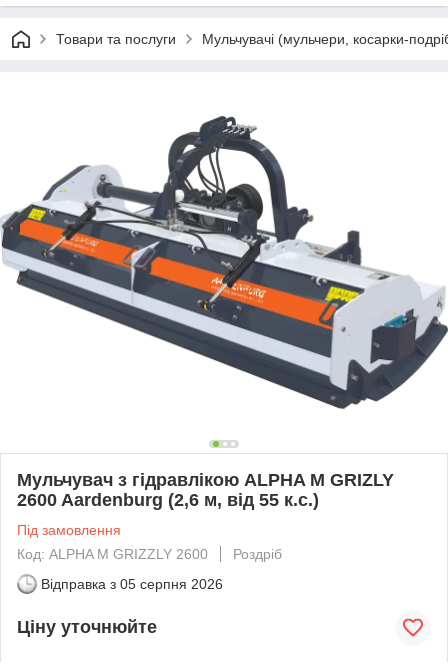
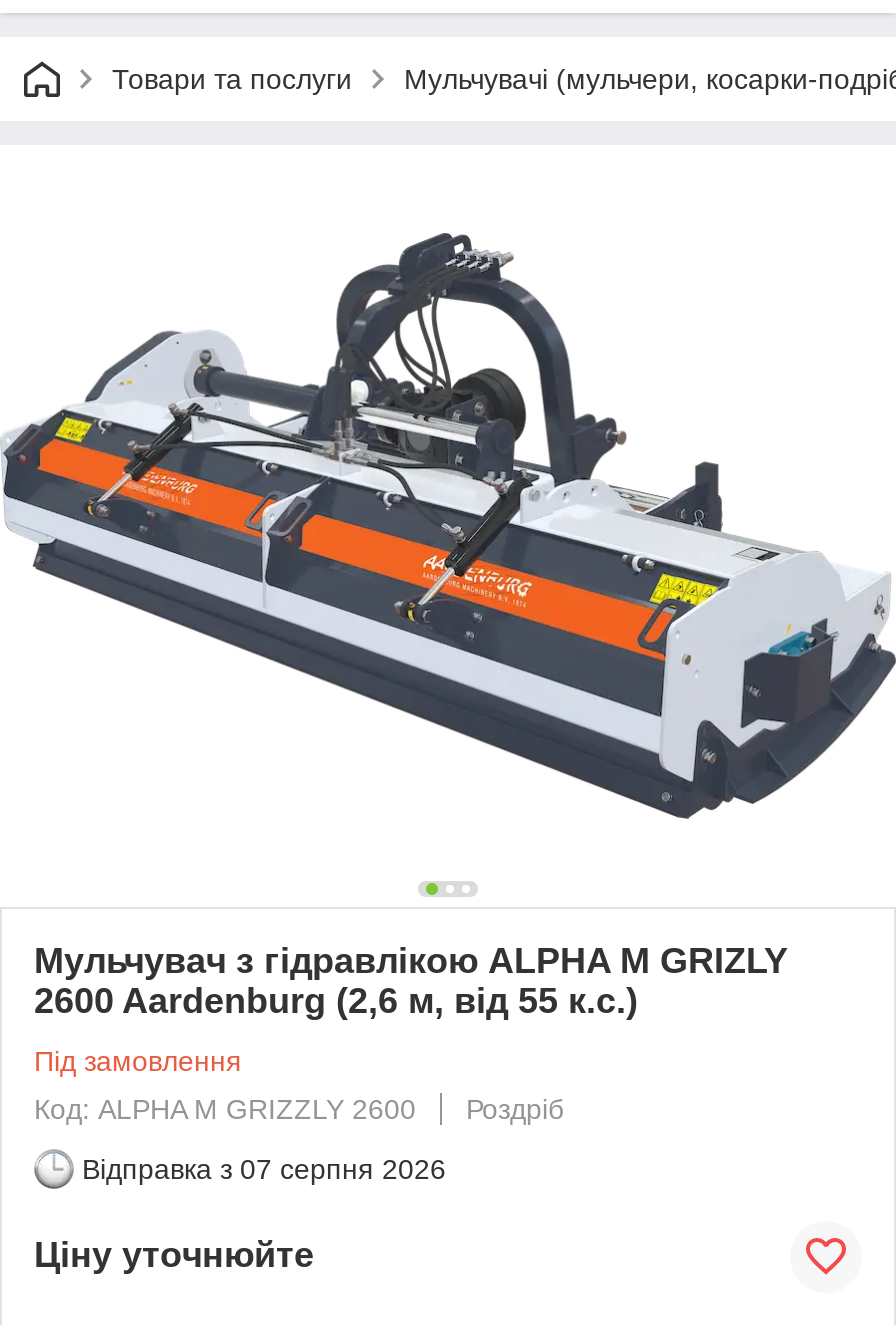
- Відправка з 05 серпня 2026
+ Відправка з 07 серпня 2026
